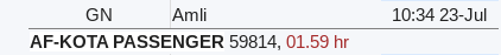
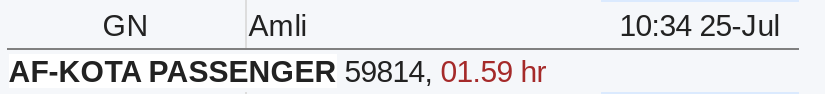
- 10:34 23-Jul
+ 10:34 25-Jul
